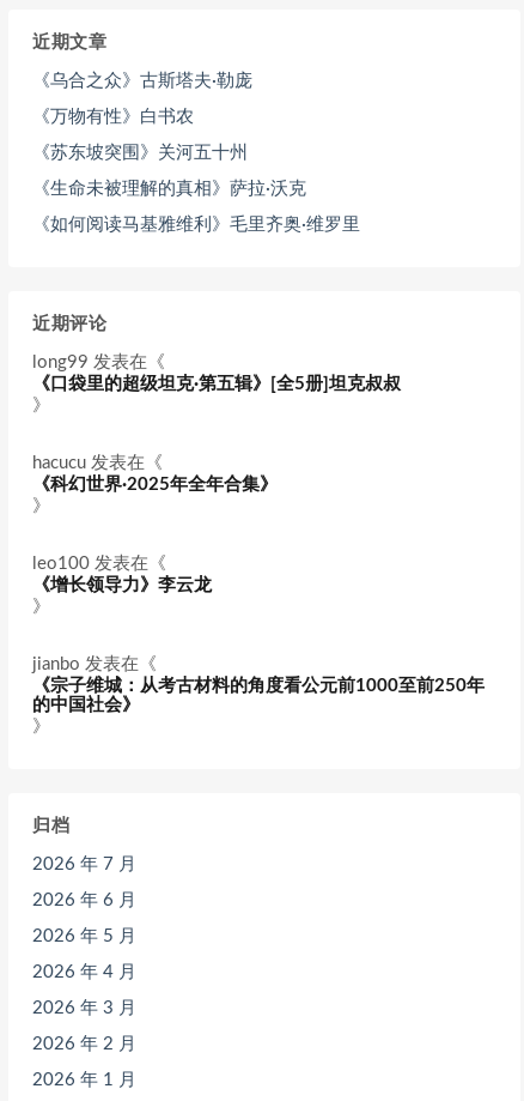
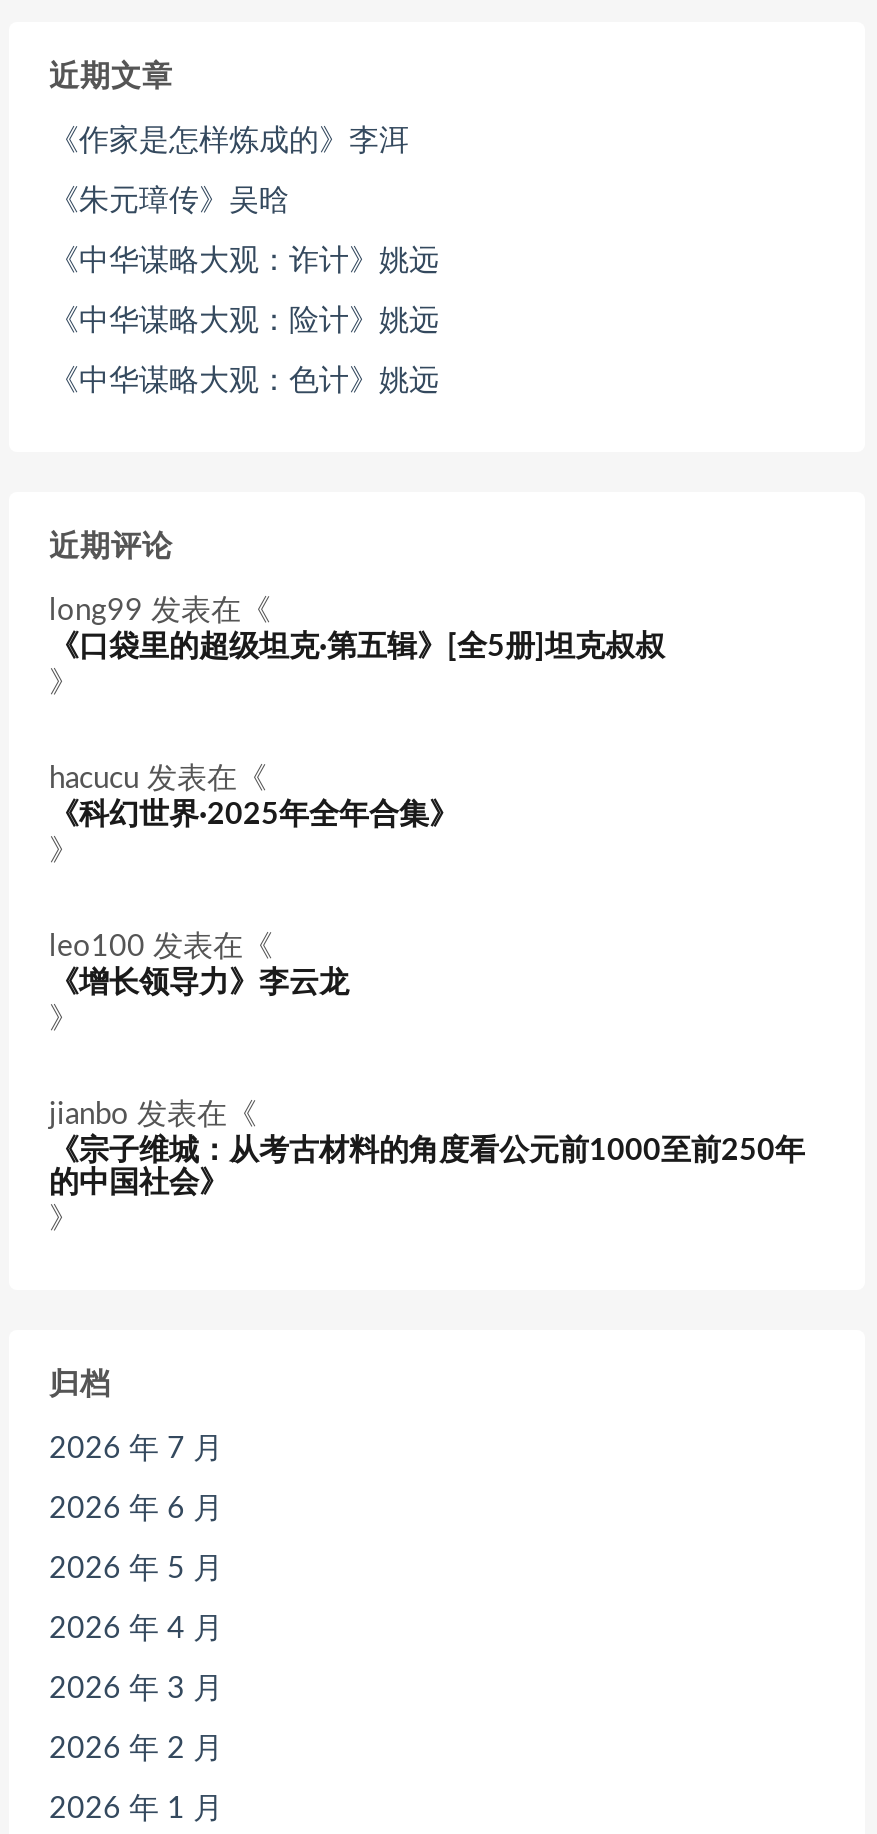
- 《乌合之众》古斯塔夫·勒庞
+ 《作家是怎样炼成的》李洱

- 《万物有性》白书农
+ 《朱元璋传》吴晗

- 《苏东坡突围》关河五十州
+ 《中华谋略大观：诈计》姚远

- 《生命未被理解的真相》萨拉·沃克
+ 《中华谋略大观：险计》姚远

- 《如何阅读马基雅维利》毛里齐奥·维罗里
+ 《中华谋略大观：色计》姚远
